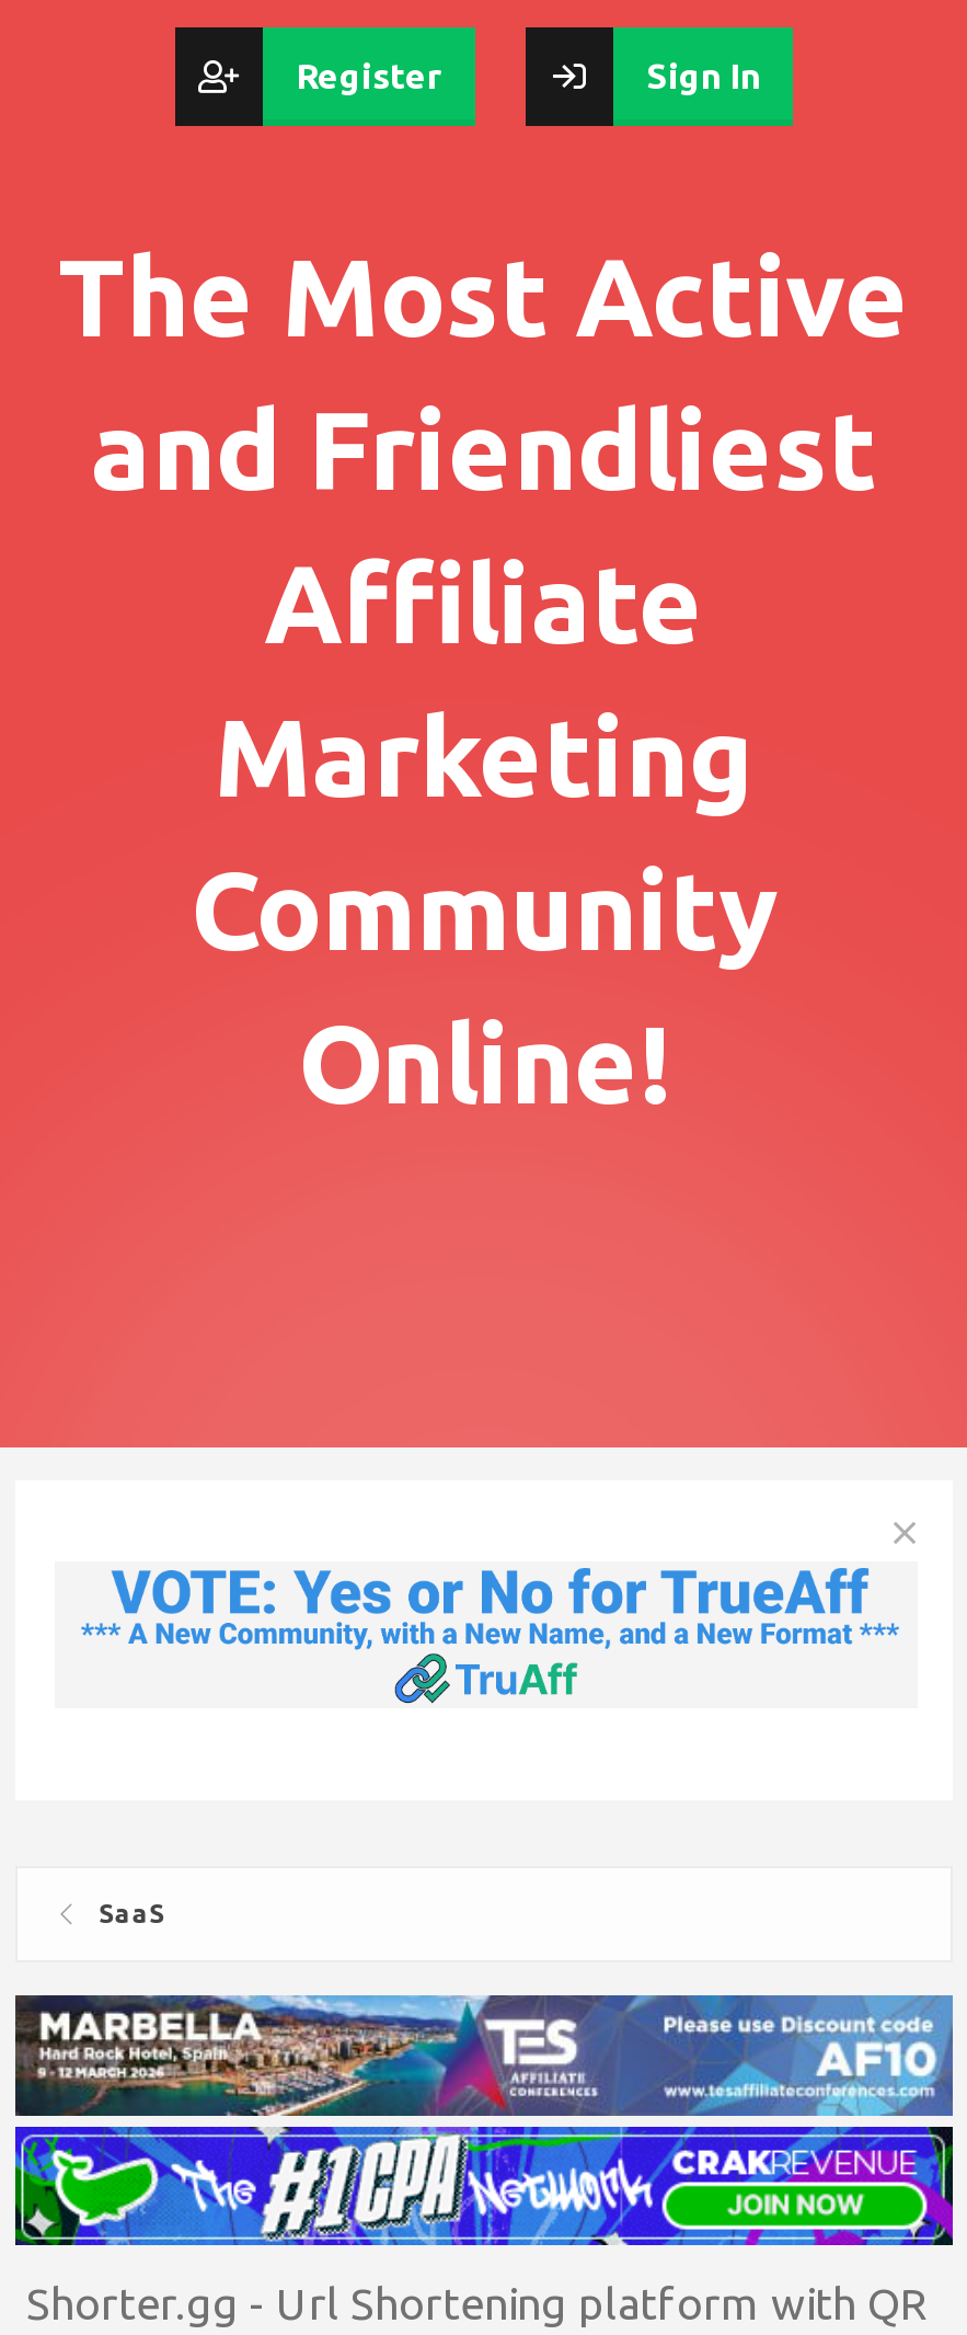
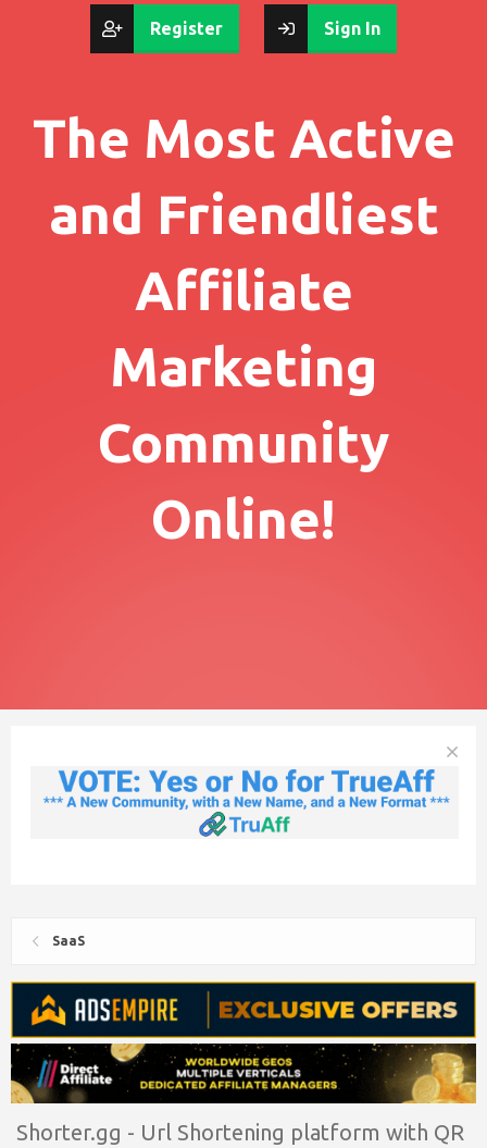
- [image]
+ [image]
